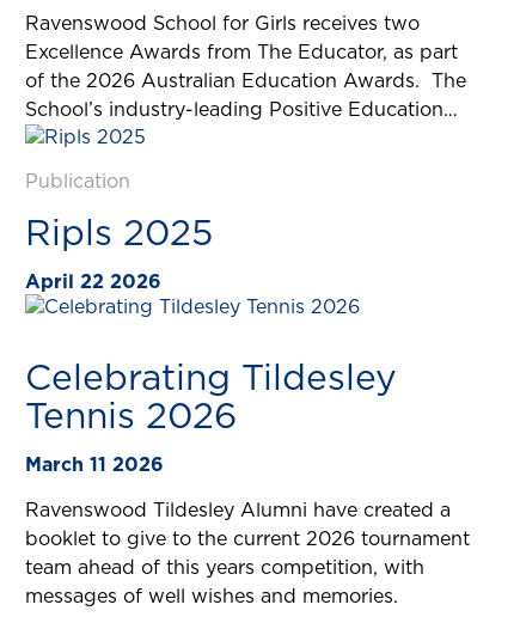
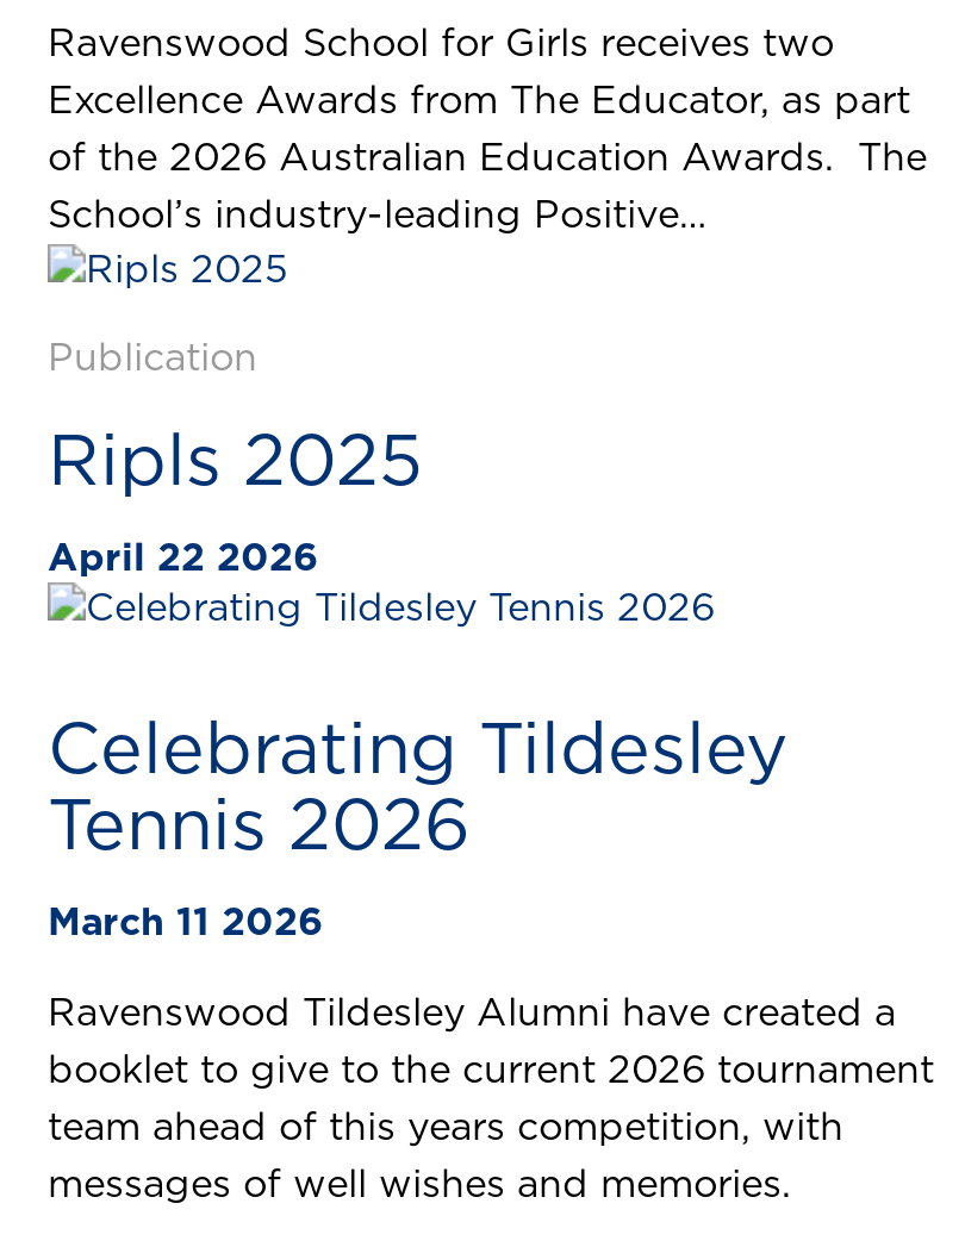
- School’s industry-leading Positive Education…
+ School’s industry-leading Positive…
